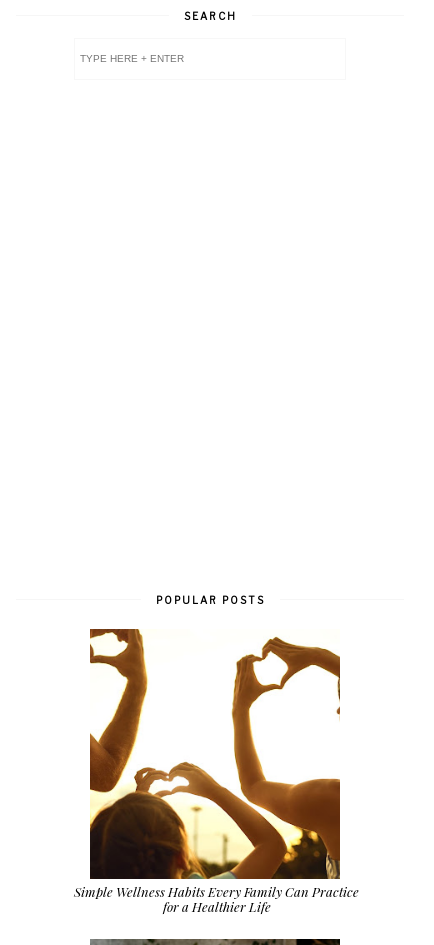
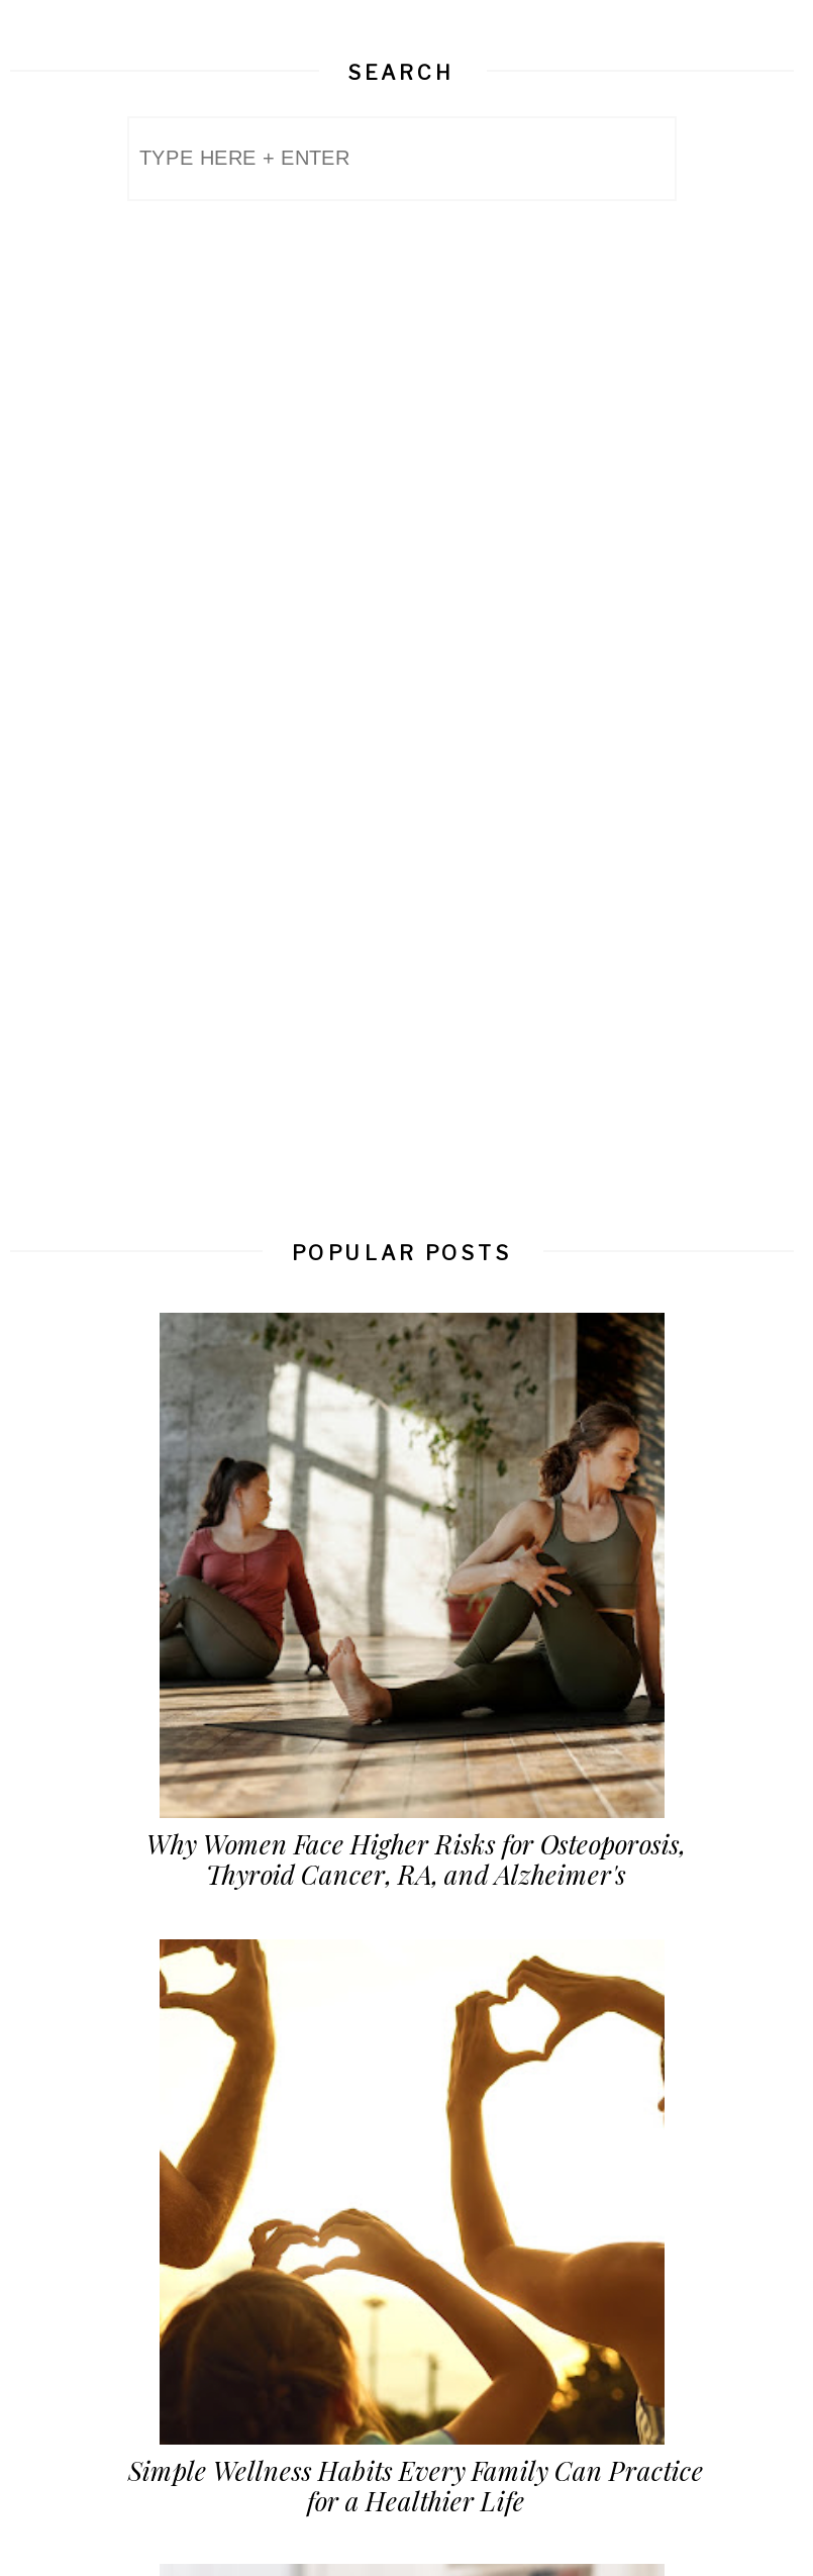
+ [image]
+ Why Women Face Higher Risks for Osteoporosis,
+ Thyroid Cancer, RA, and Alzheimer's
